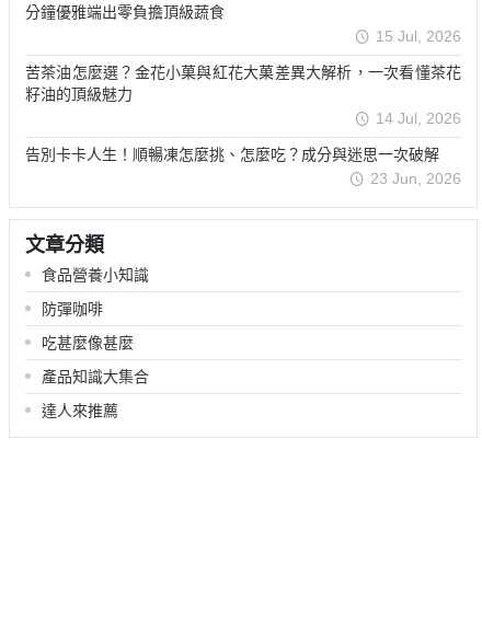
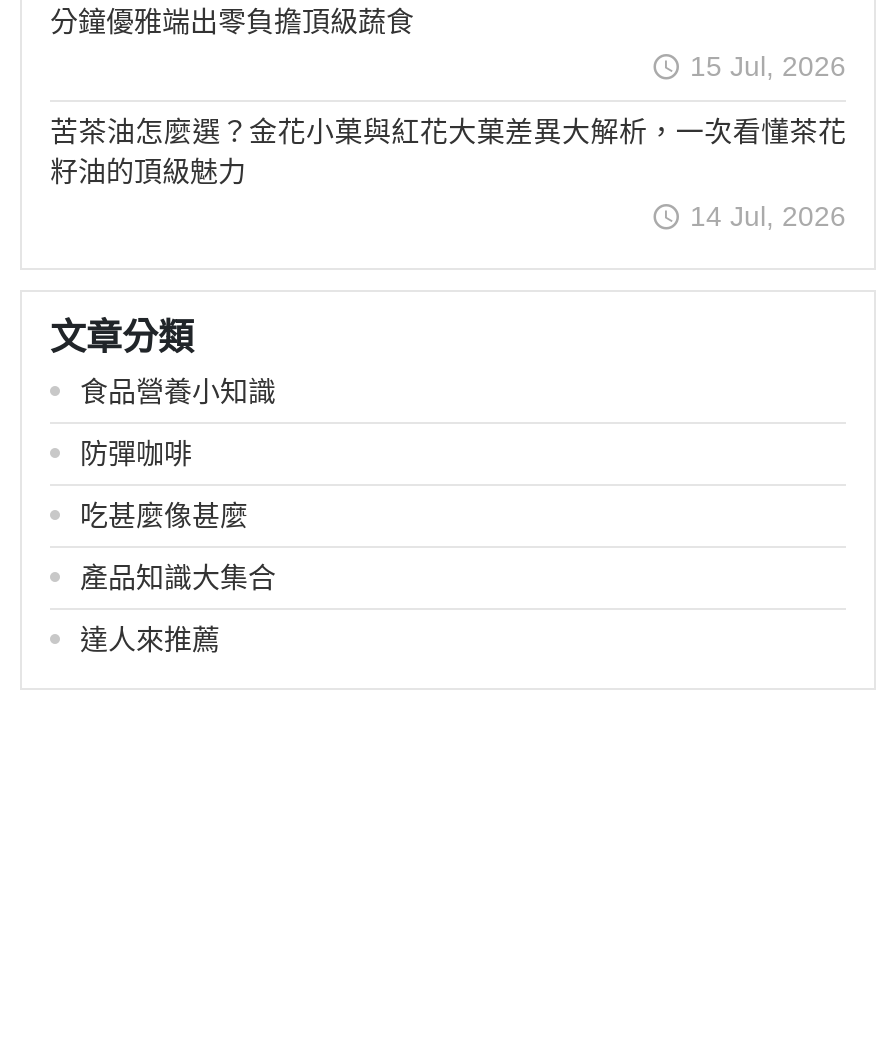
- 告別卡卡人生！順暢凍怎麼挑、怎麼吃？成分與迷思一次破解
- 23 Jun, 2026
